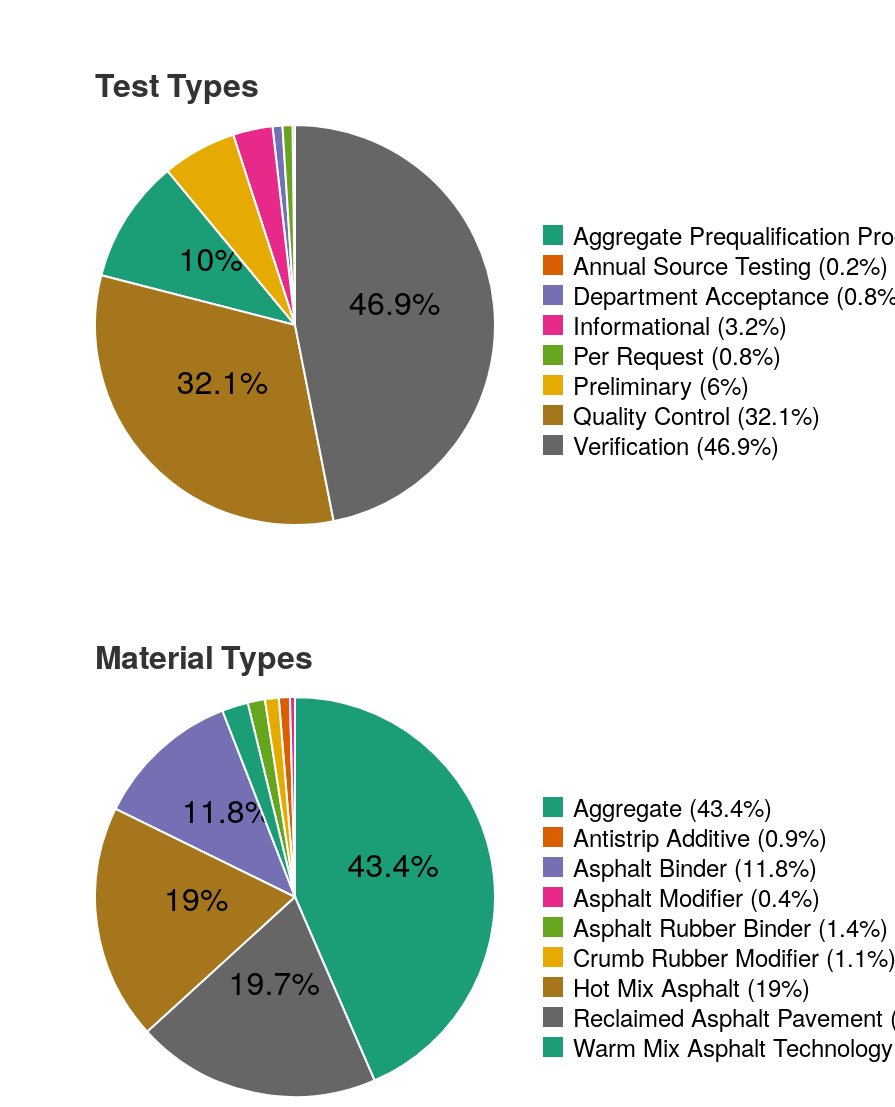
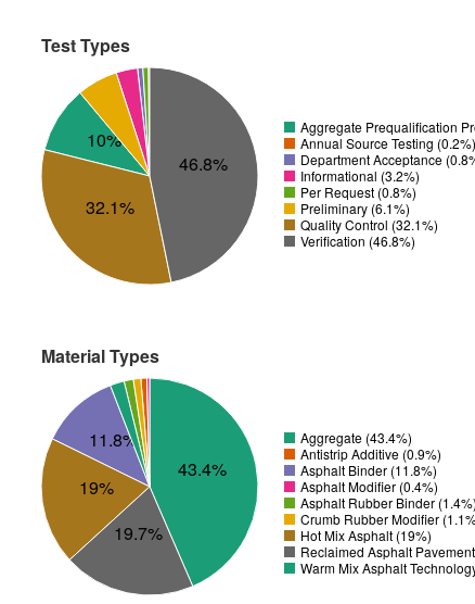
- 46.9%
+ 46.8%

- Preliminary (6%)
+ Preliminary (6.1%)

- Verification (46.9%)
+ Verification (46.8%)
